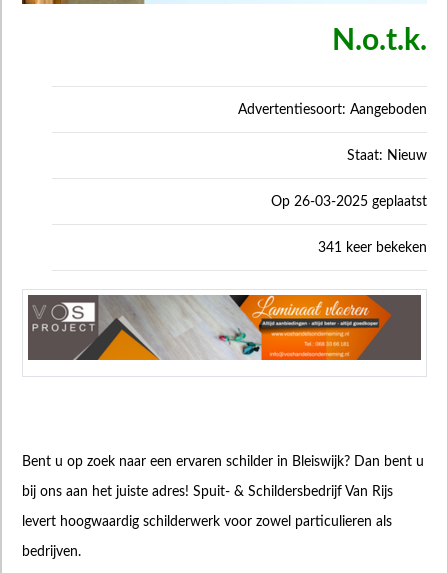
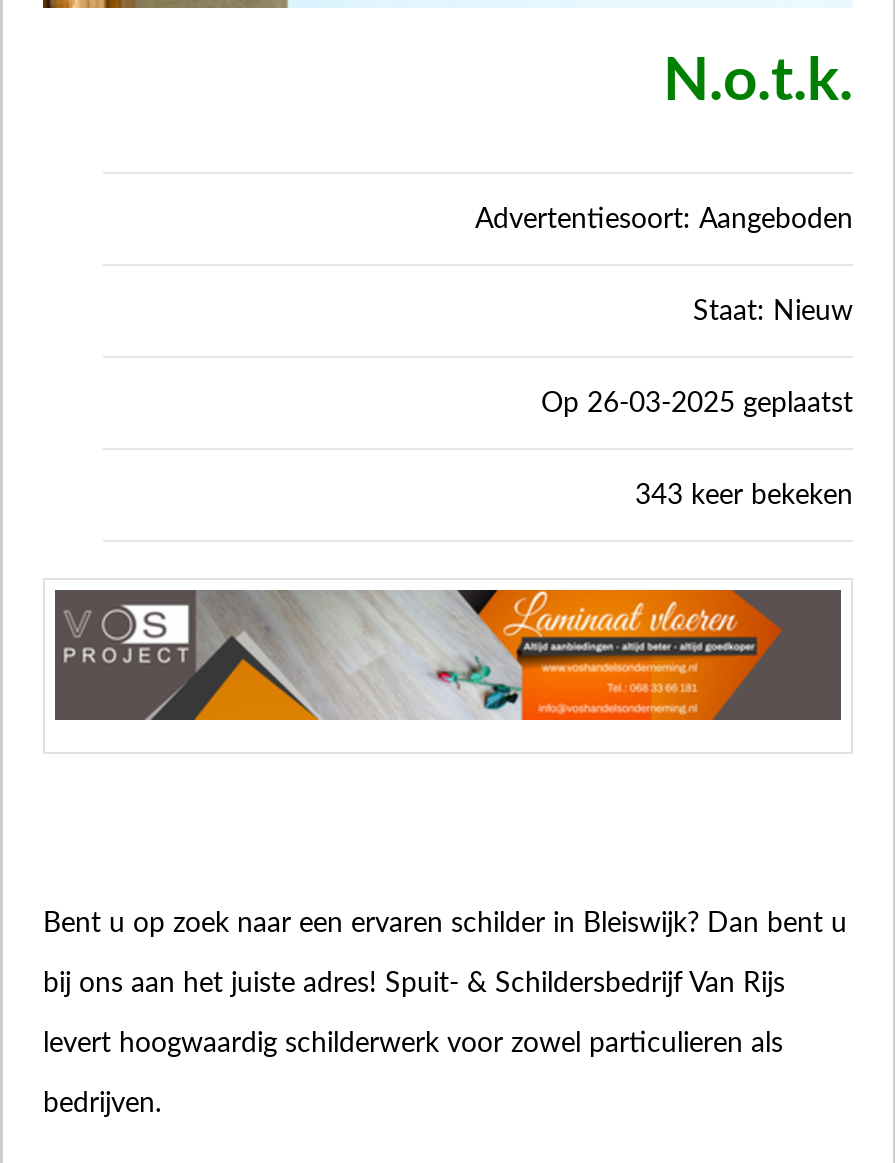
- 341 keer bekeken
+ 343 keer bekeken
